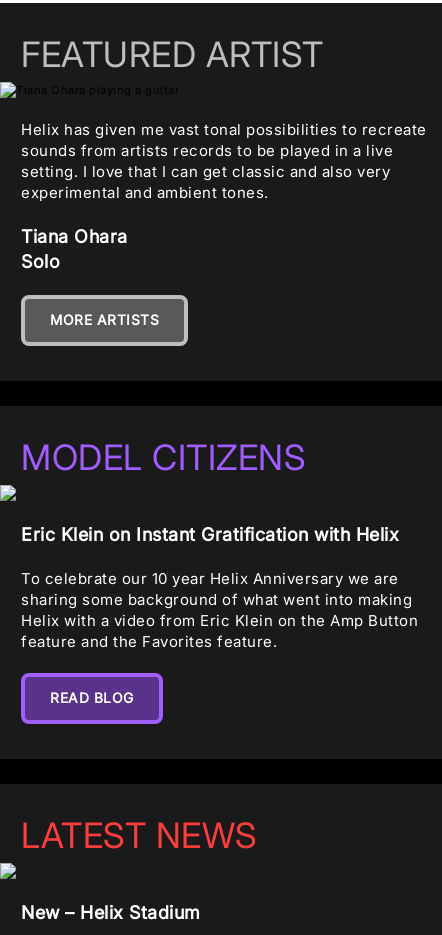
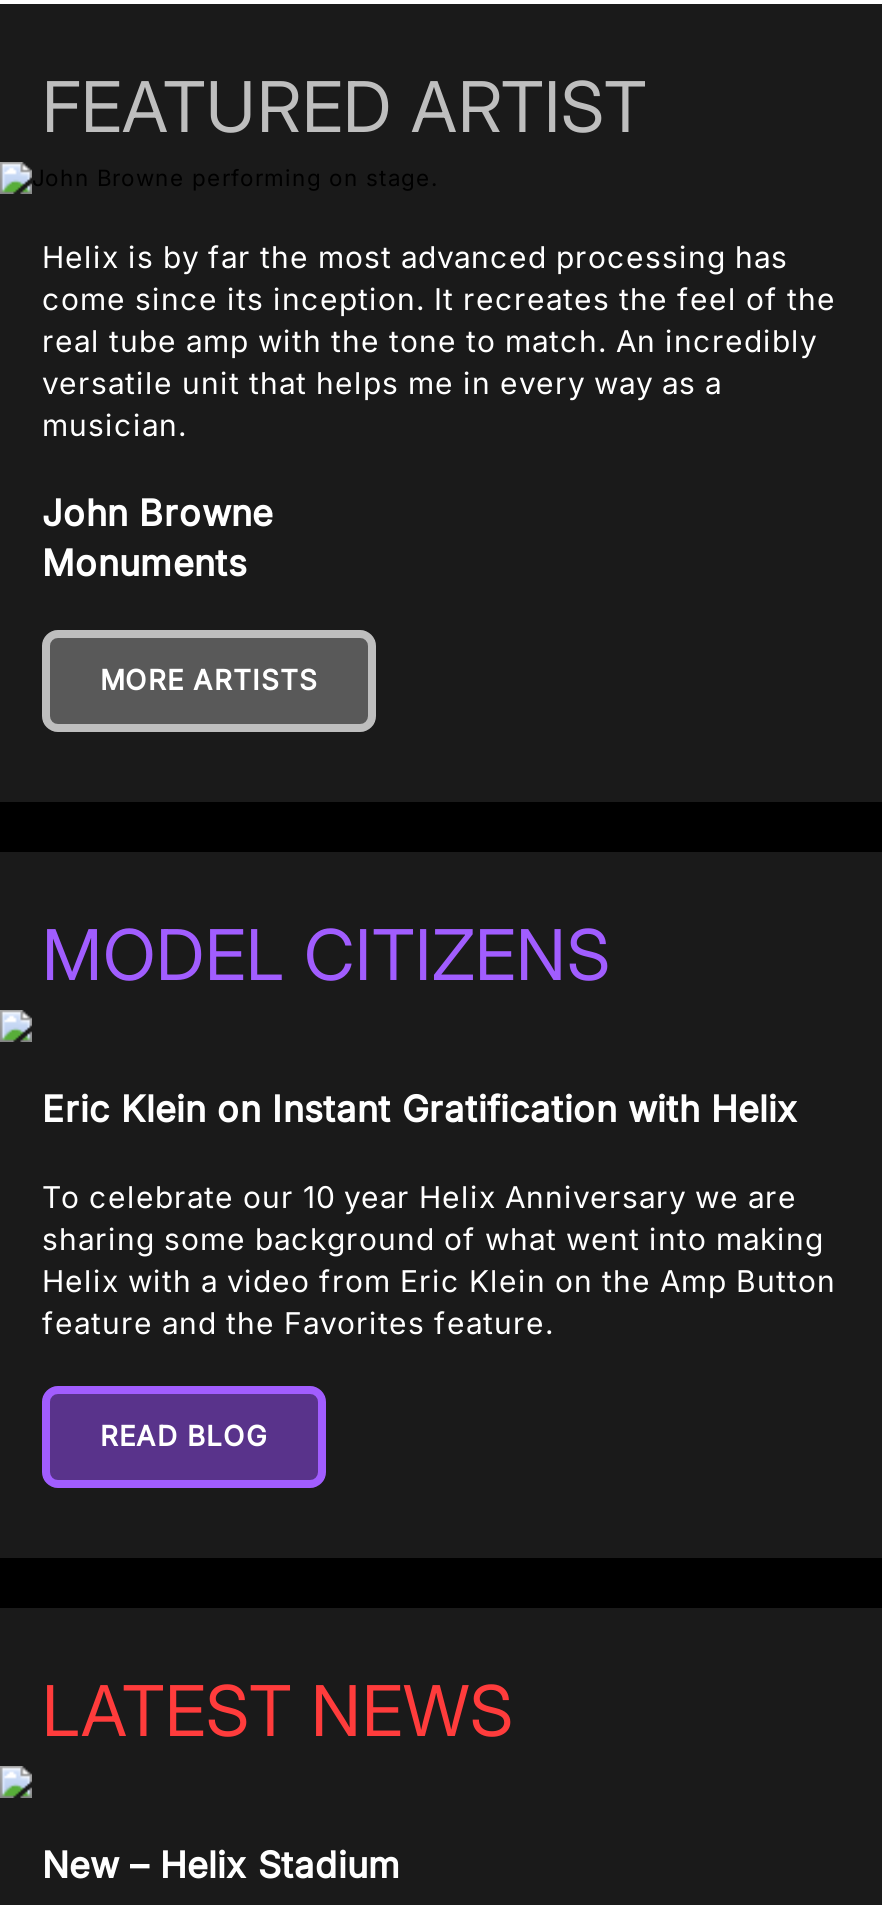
- Helix has given me vast tonal possibilities to recreate
- sounds from artists records to be played in a live
- setting. I love that I can get classic and also very
- experimental and ambient tones.
+ Helix is by far the most advanced processing has
+ come since its inception. It recreates the feel of the
+ real tube amp with the tone to match. An incredibly
+ versatile unit that helps me in every way as a
+ musician.

- Tiana Ohara
- Solo
+ John Browne
+ Monuments
